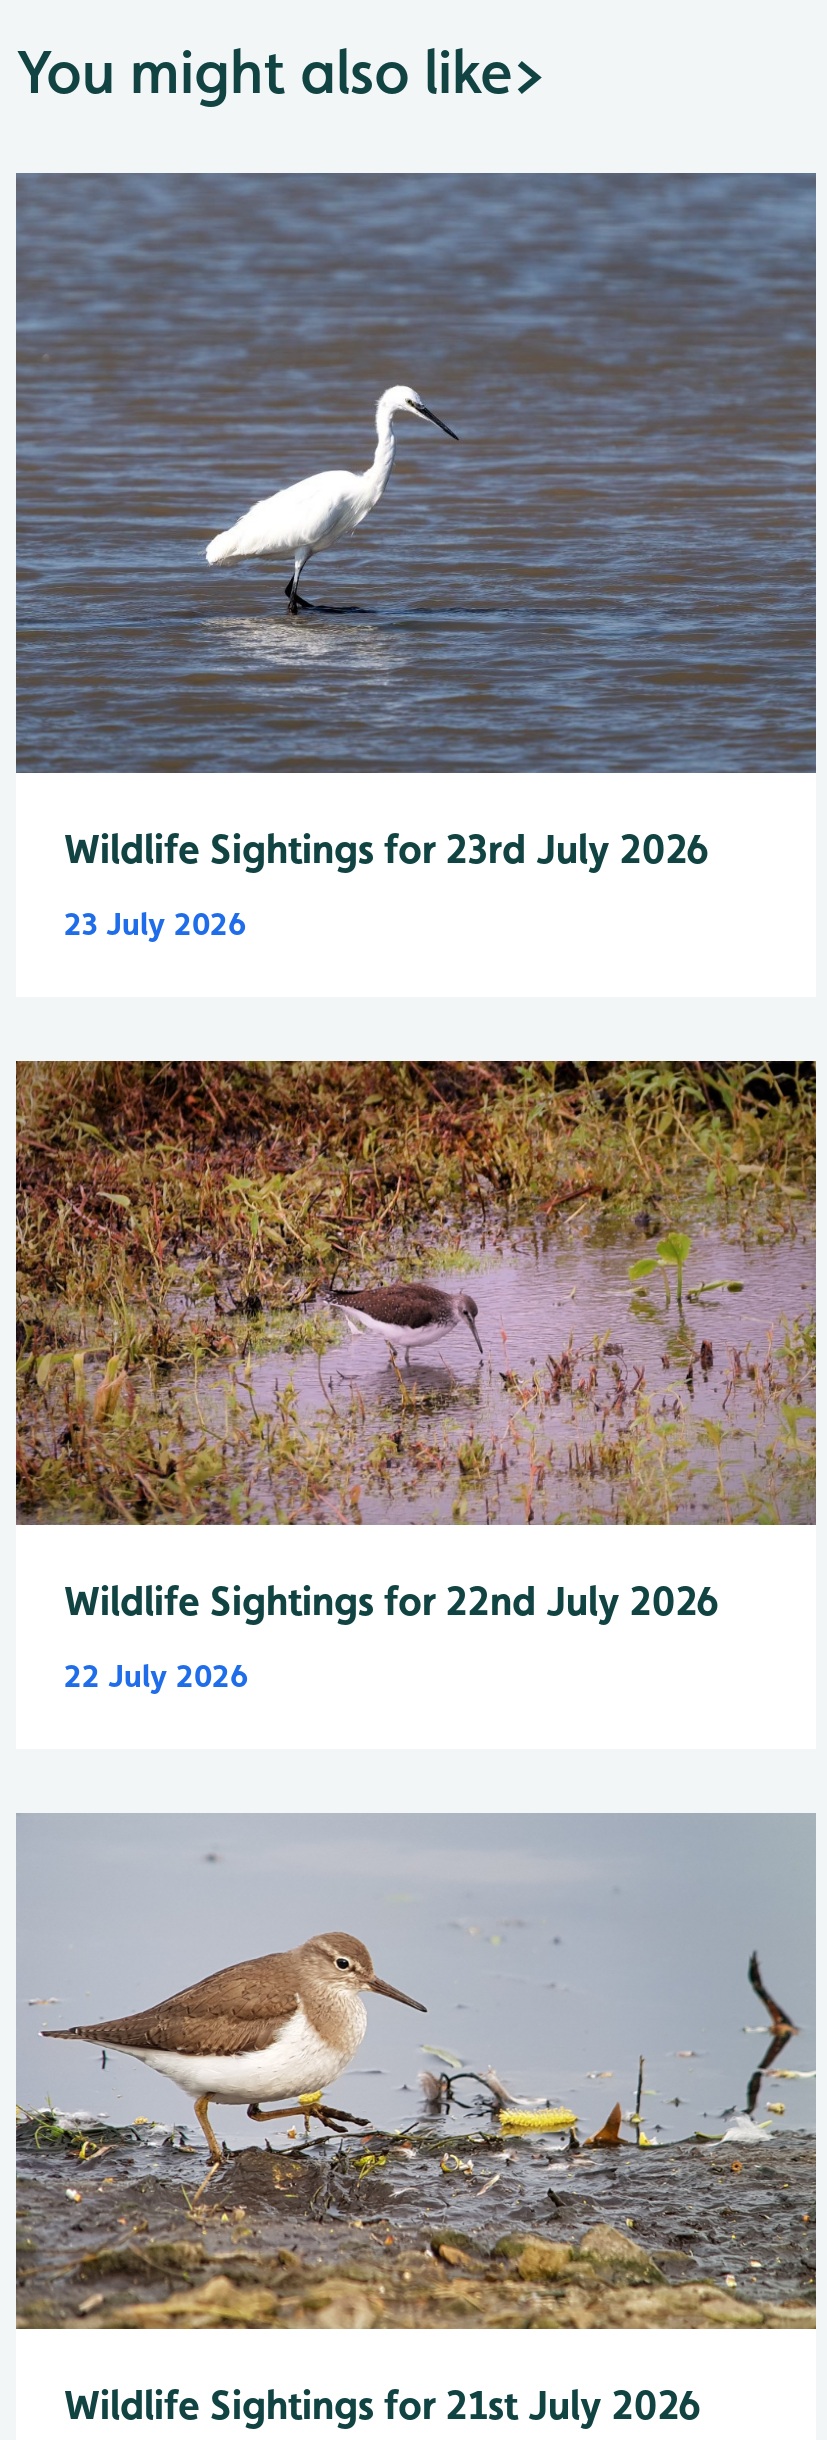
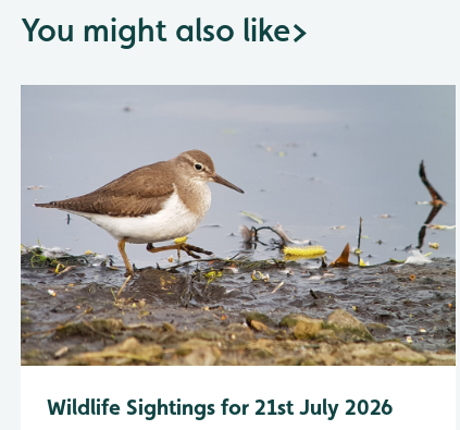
- [image]
- Wildlife Sightings for 23rd July 2026
- 23 July 2026

- [image]
- Wildlife Sightings for 22nd July 2026
- 22 July 2026
